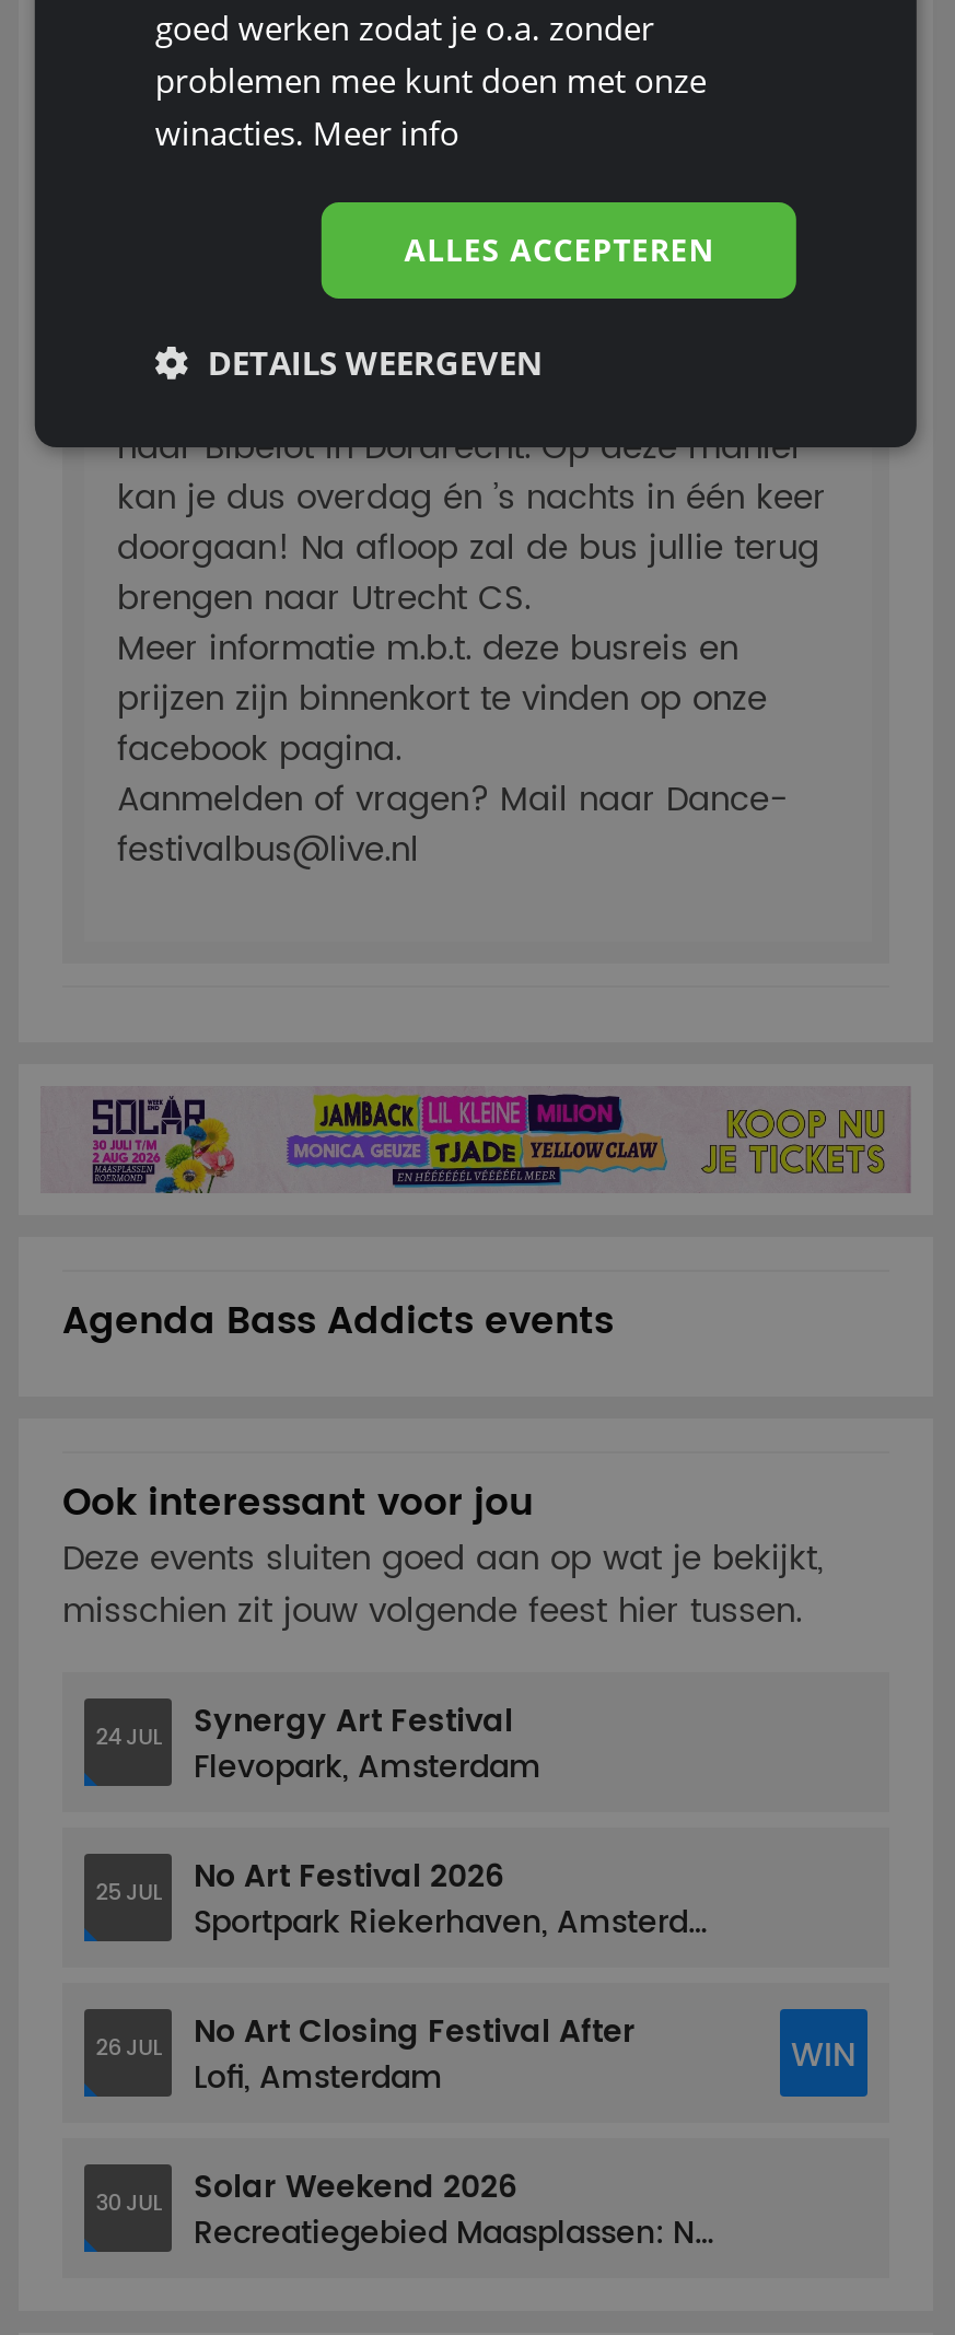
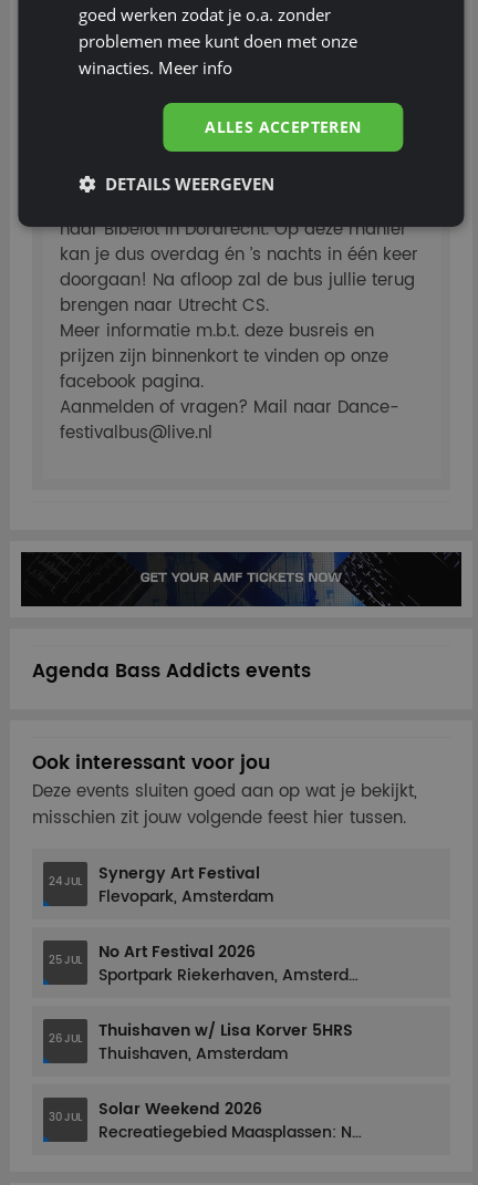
- [image]
+ [image]

- No Art Closing Festival After
- Lofi, Amsterdam
- WIN
+ Thuishaven w/ Lisa Korver 5HRS
+ Thuishaven, Amsterdam
